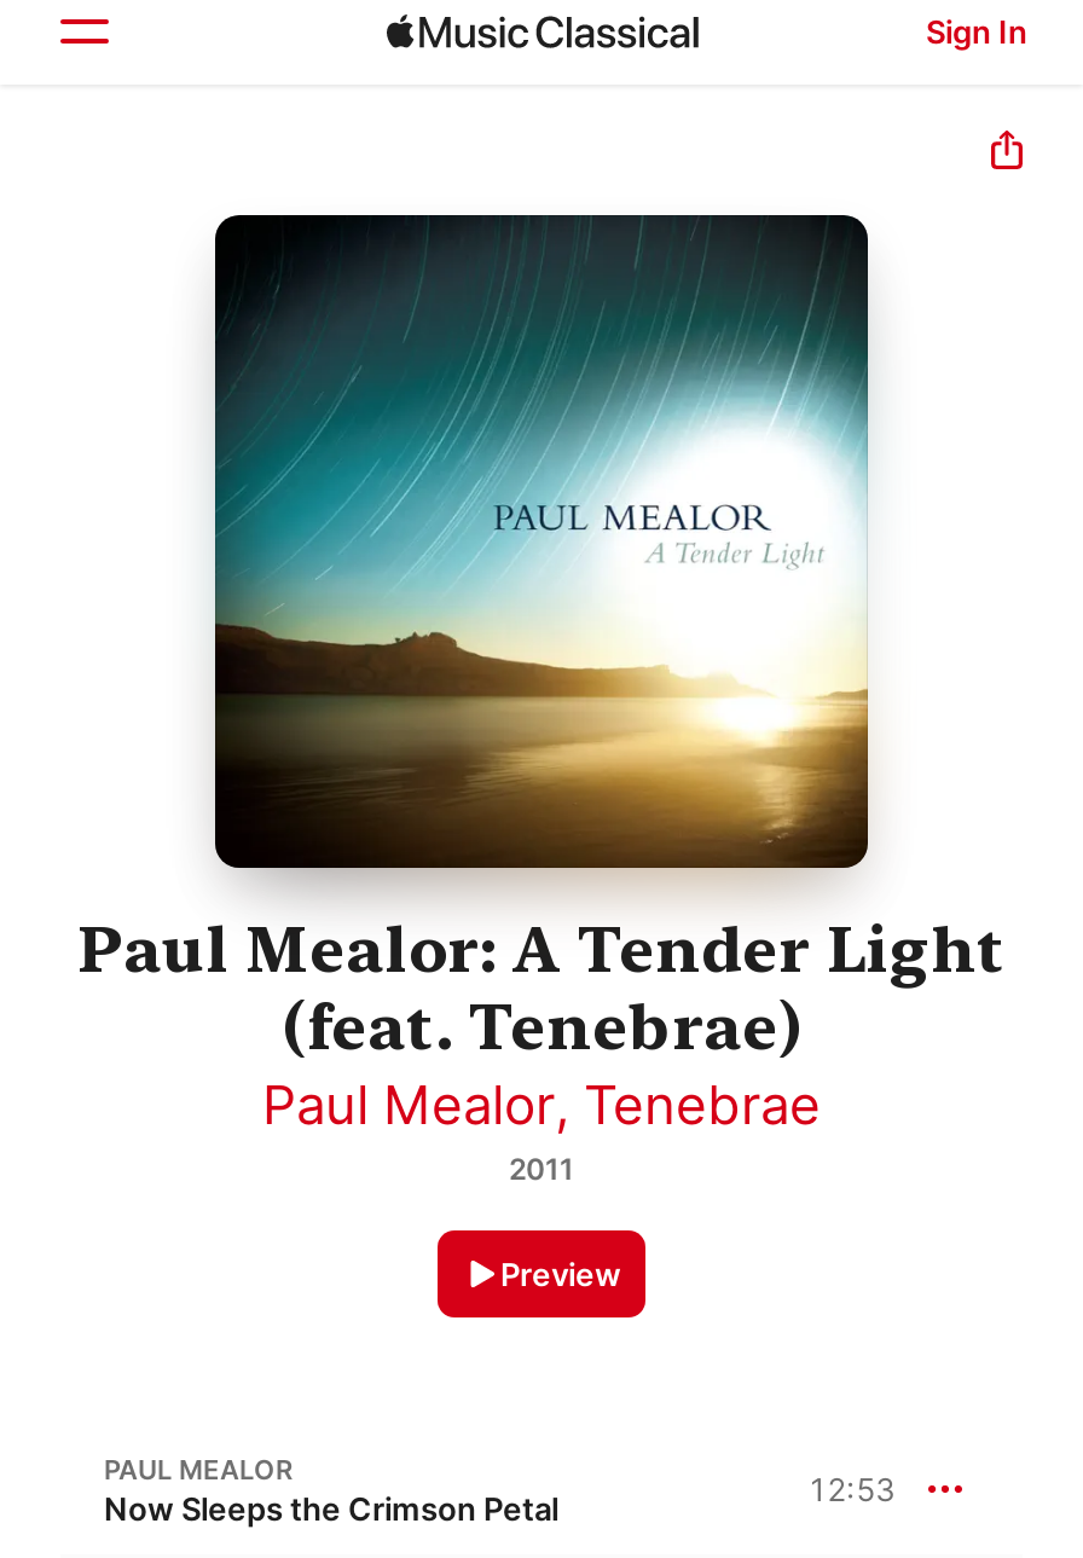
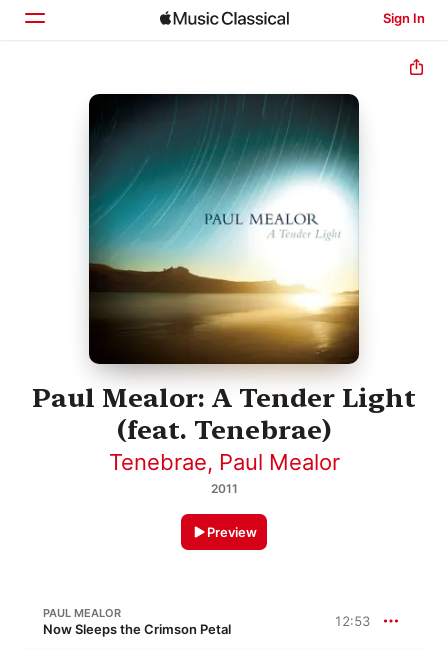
- Paul Mealor, Tenebrae
+ Tenebrae, Paul Mealor
